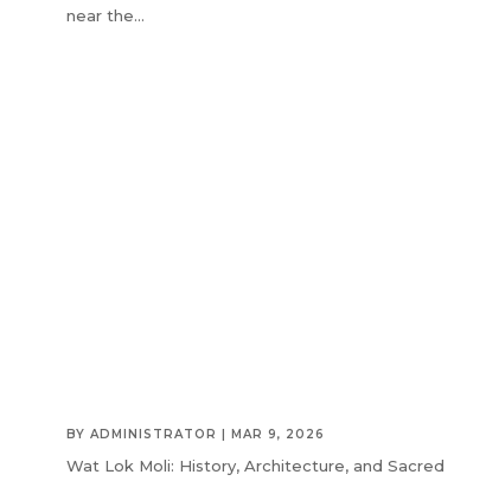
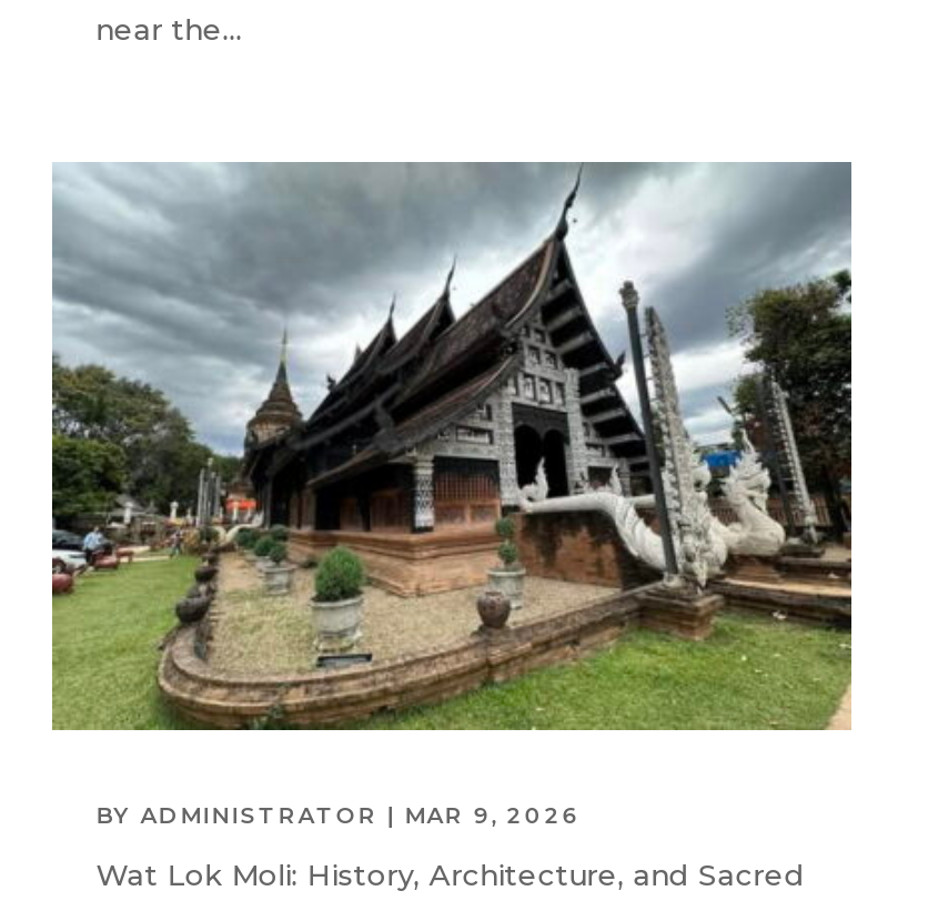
+ [image]
